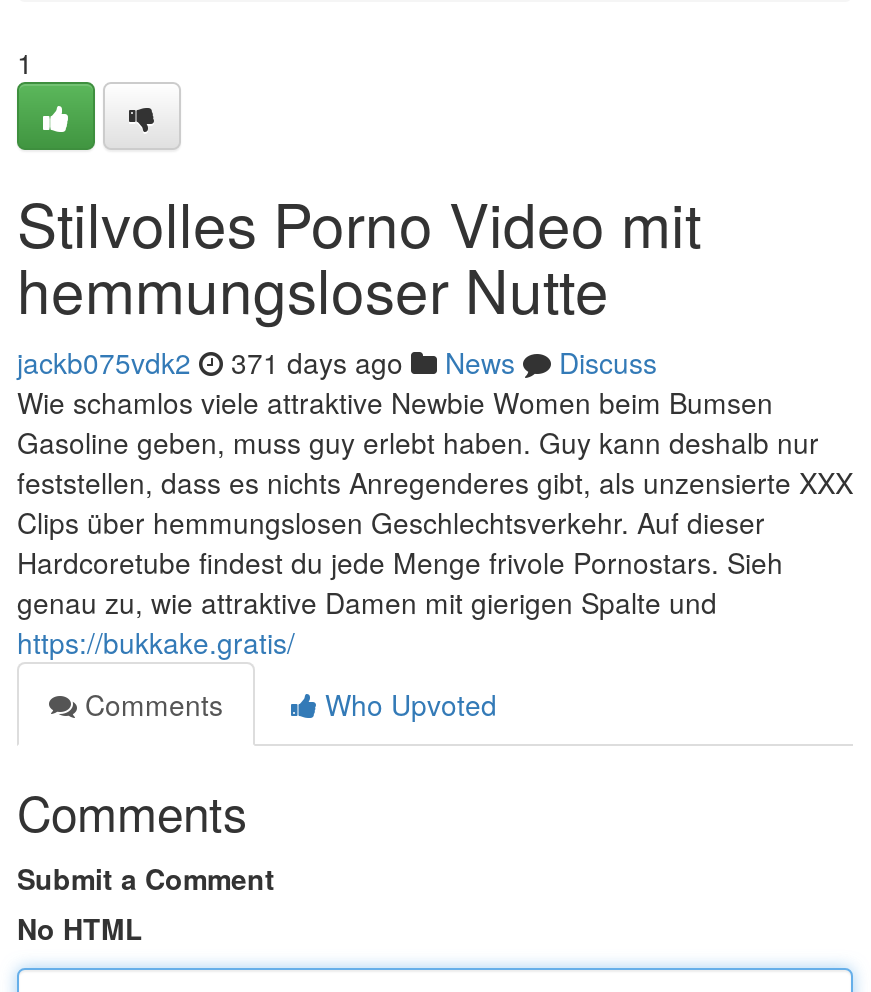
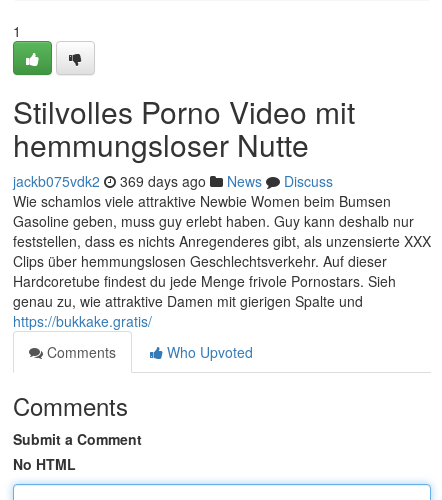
- jackb075vdk2 371 days ago News Discuss
+ jackb075vdk2 369 days ago News Discuss
